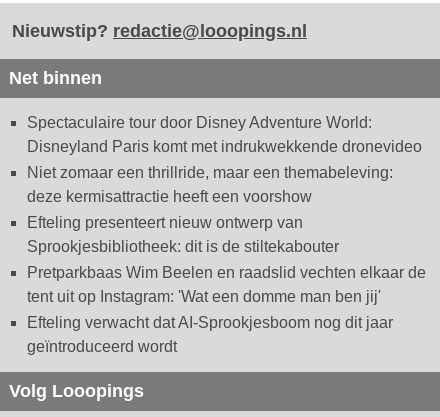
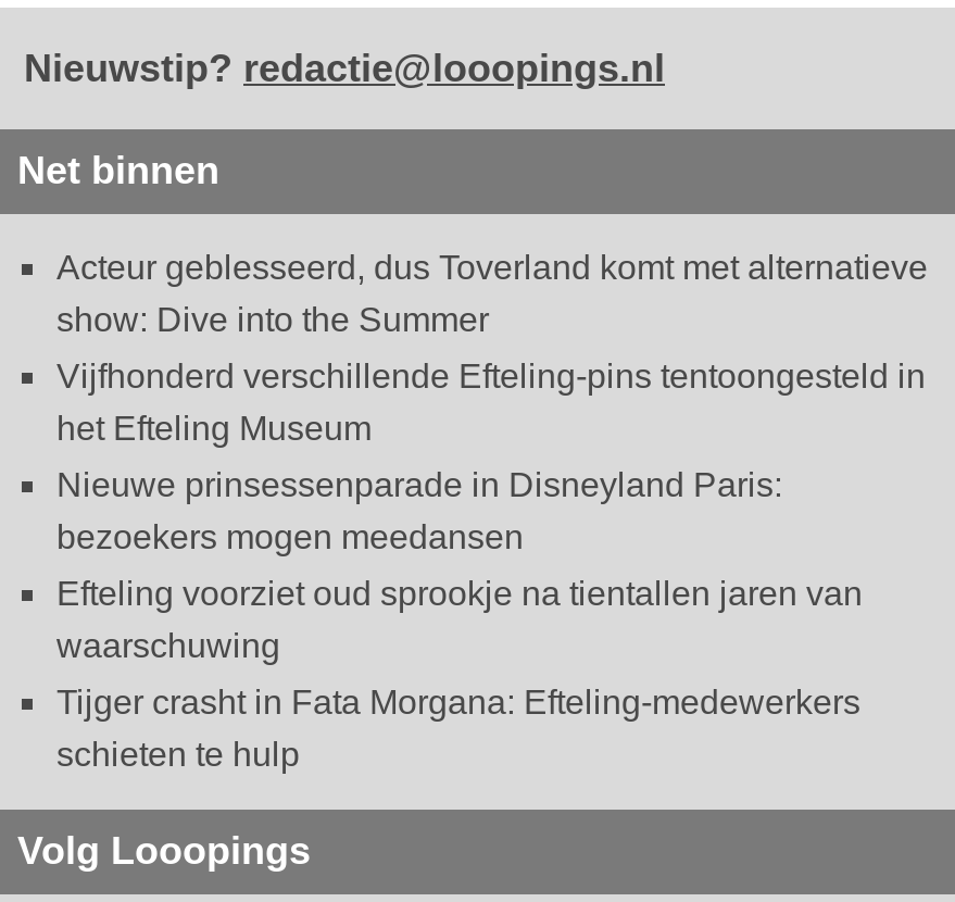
- Spectaculaire tour door Disney Adventure World:
- Disneyland Paris komt met indrukwekkende dronevideo
+ Acteur geblesseerd, dus Toverland komt met alternatieve
+ show: Dive into the Summer

- Niet zomaar een thrillride, maar een themabeleving:
- deze kermisattractie heeft een voorshow
+ Vijfhonderd verschillende Efteling-pins tentoongesteld in
+ het Efteling Museum

- Efteling presenteert nieuw ontwerp van
- Sprookjesbibliotheek: dit is de stiltekabouter
+ Nieuwe prinsessenparade in Disneyland Paris:
+ bezoekers mogen meedansen

- Pretparkbaas Wim Beelen en raadslid vechten elkaar de
- tent uit op Instagram: 'Wat een domme man ben jij'
+ Efteling voorziet oud sprookje na tientallen jaren van
+ waarschuwing

- Efteling verwacht dat AI-Sprookjesboom nog dit jaar
- geïntroduceerd wordt
+ Tijger crasht in Fata Morgana: Efteling-medewerkers
+ schieten te hulp
